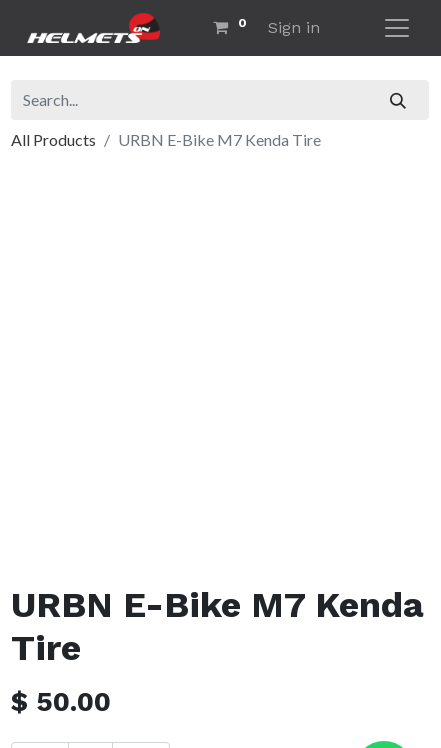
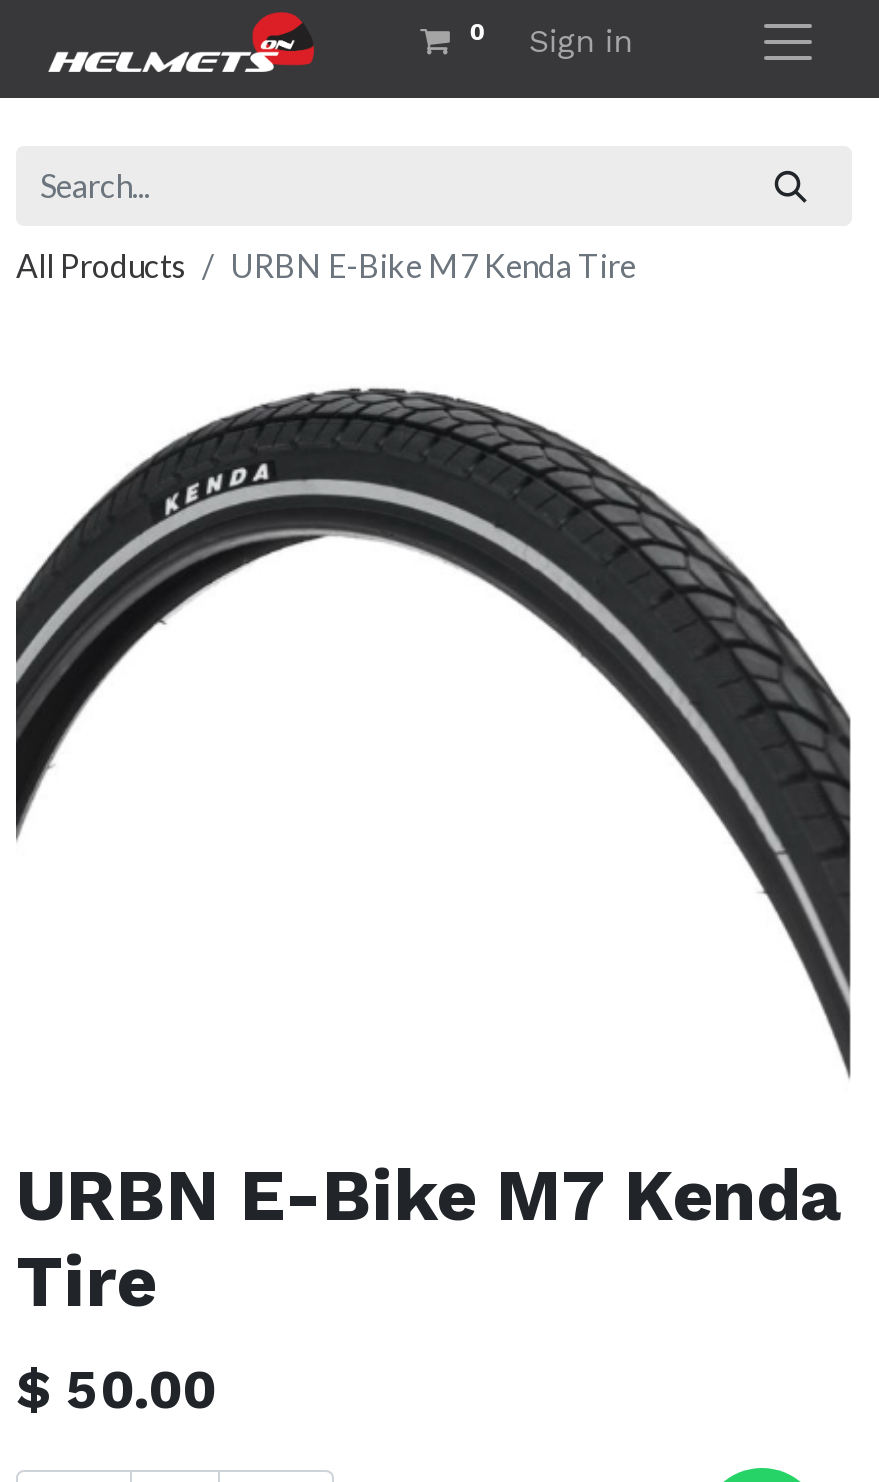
+ [image]
